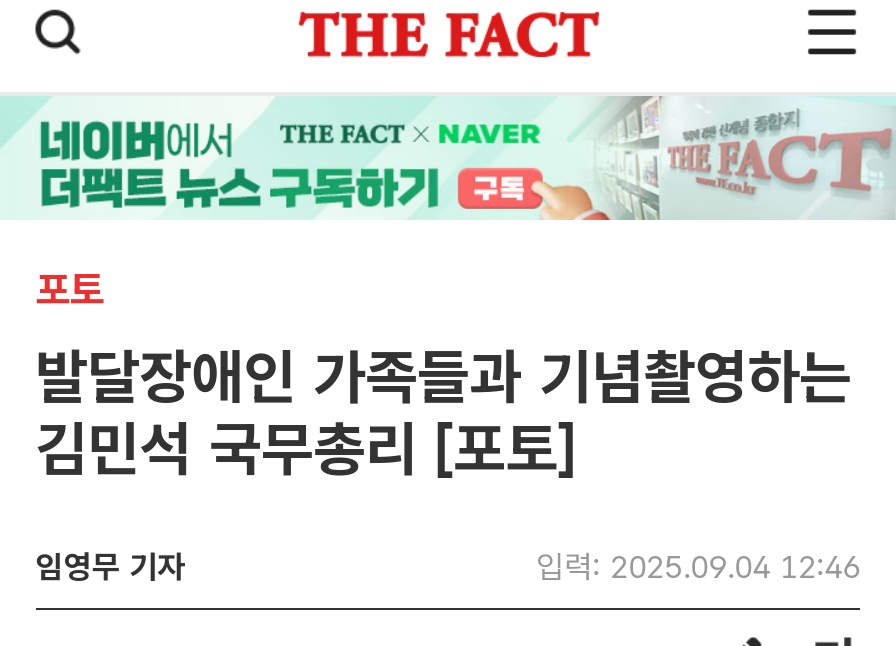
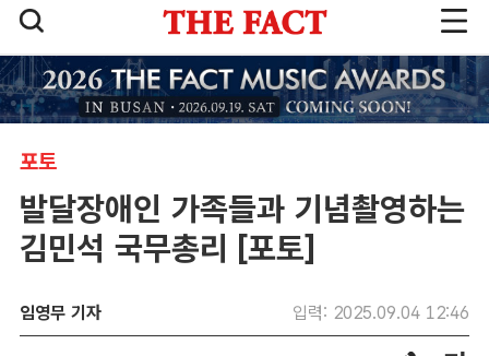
- [image]
+ [image]
